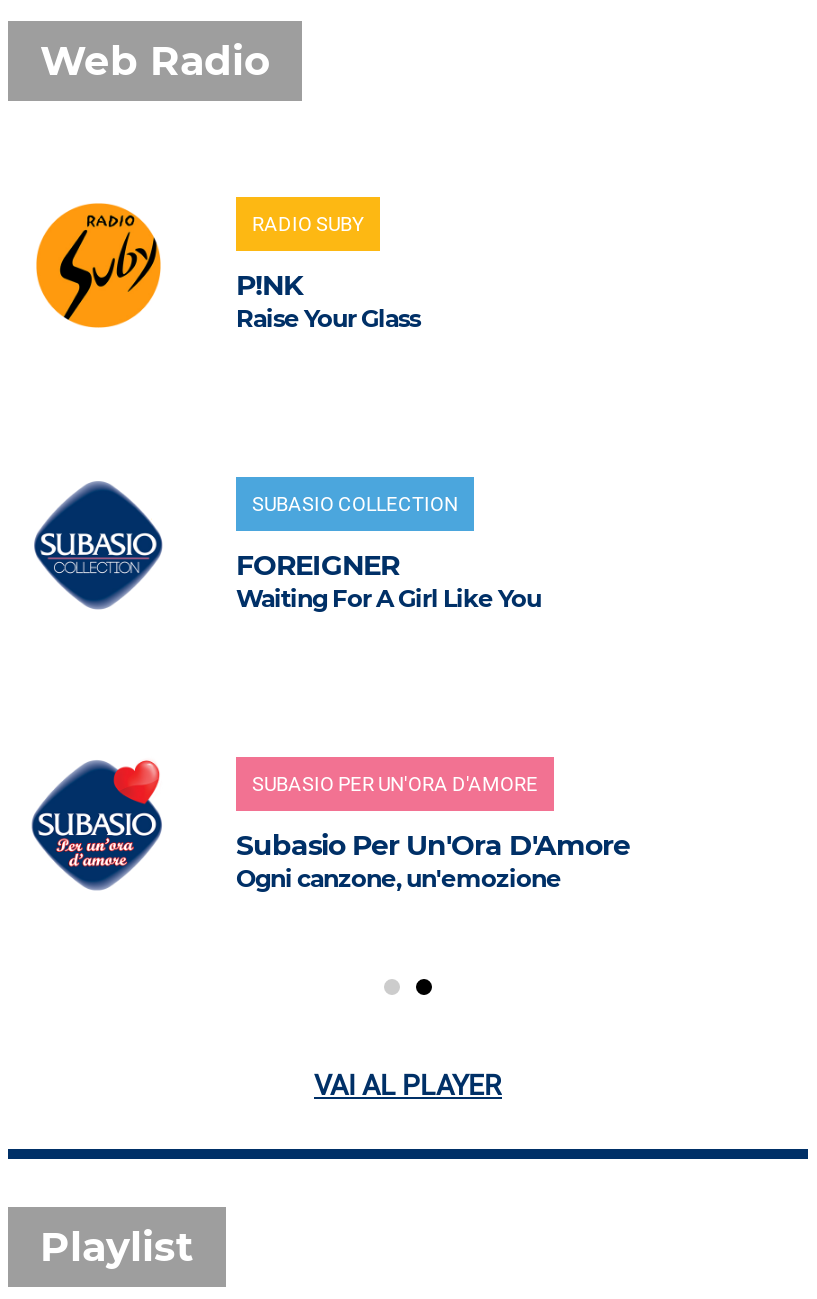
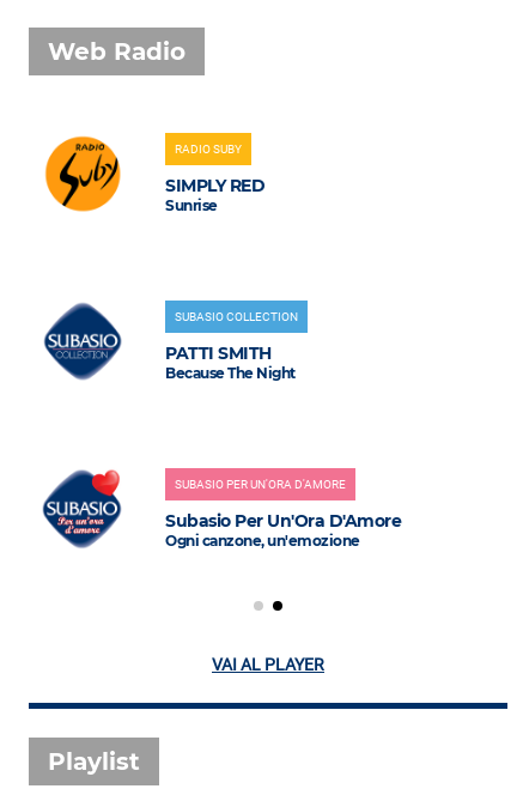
- P!NK
- Raise Your Glass
+ SIMPLY RED
+ Sunrise

- FOREIGNER
- Waiting For A Girl Like You
+ PATTI SMITH
+ Because The Night
